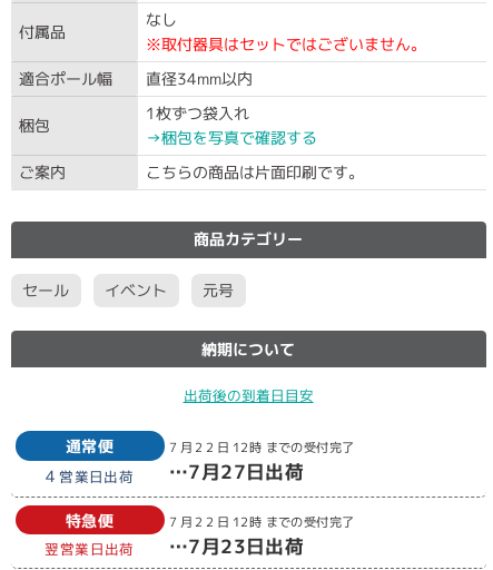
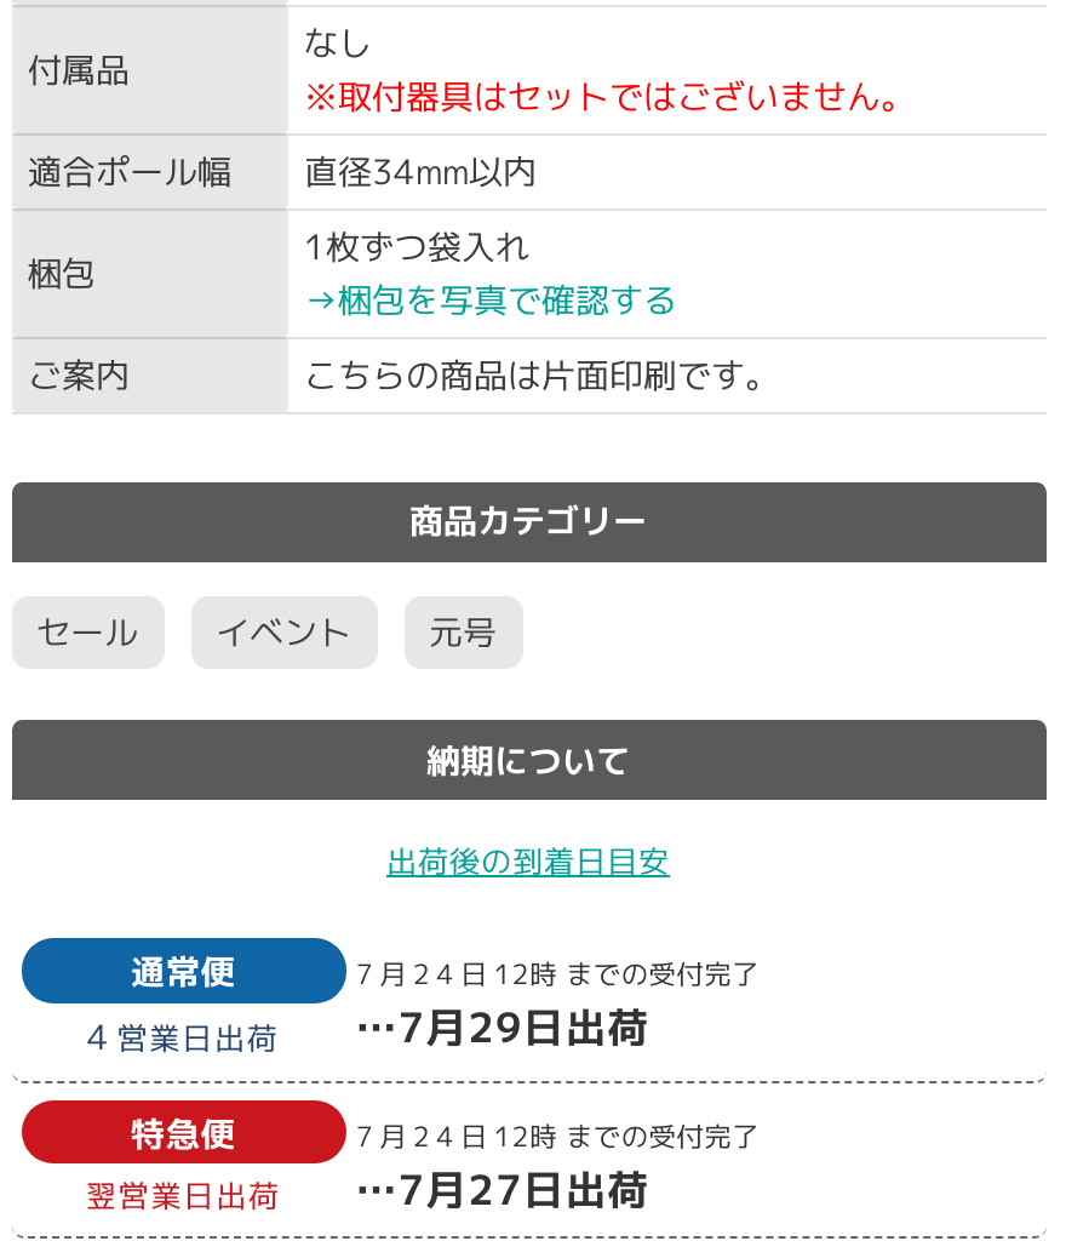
- 7月22日12時までの受付完了
+ 7月24日12時までの受付完了

- 4 営業日出荷 …7月27日出荷
+ 4 営業日出荷 …7月29日出荷

- 7月22日12時までの受付完了
+ 7月24日12時までの受付完了

- 翌営業日出荷 …7月23日出荷
+ 翌営業日出荷 …7月27日出荷
